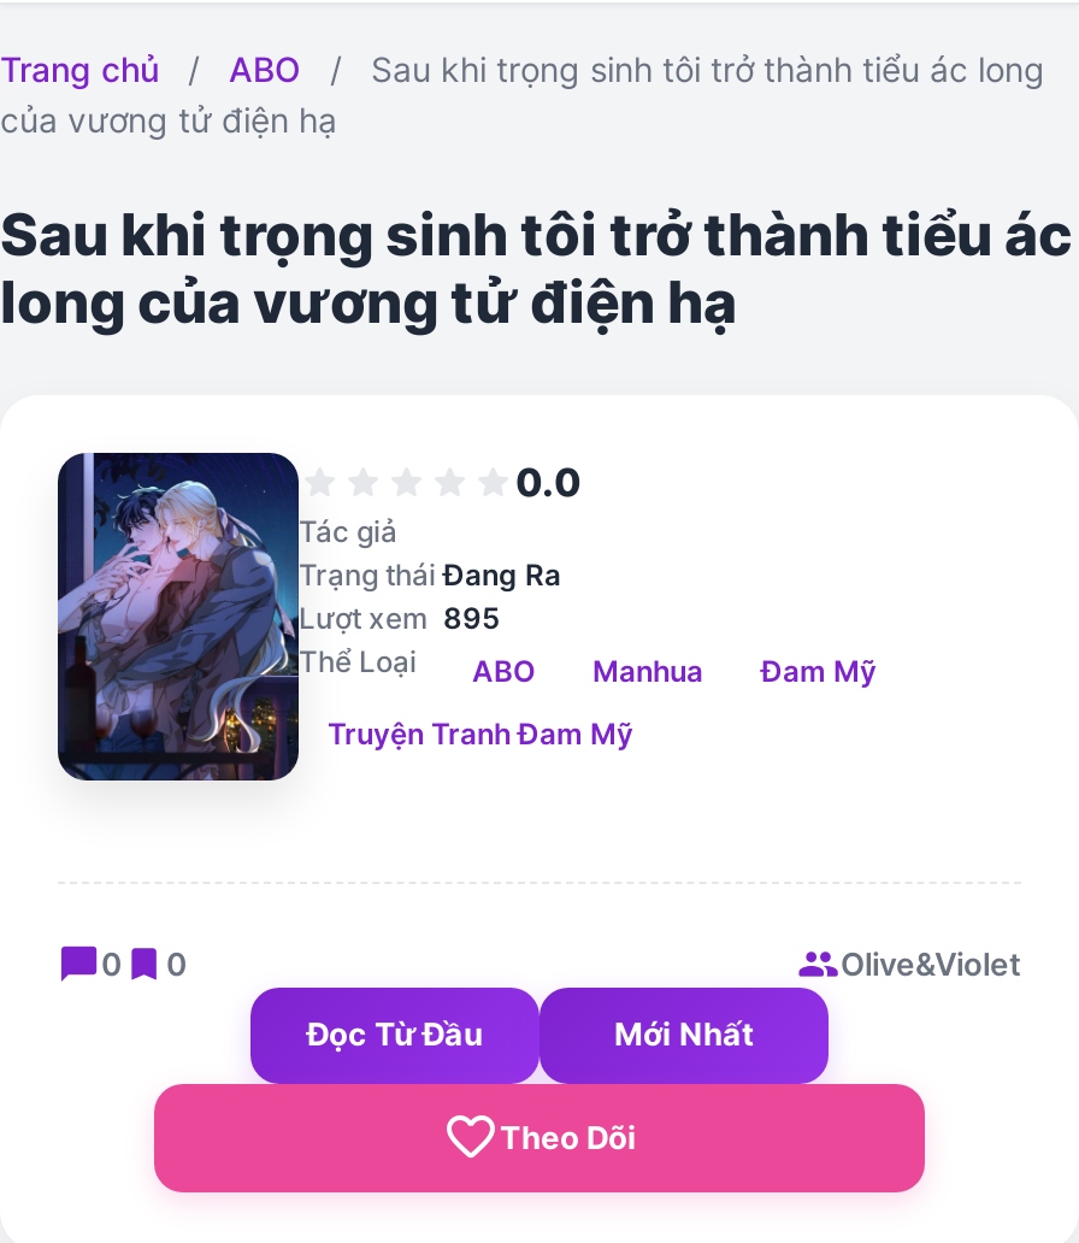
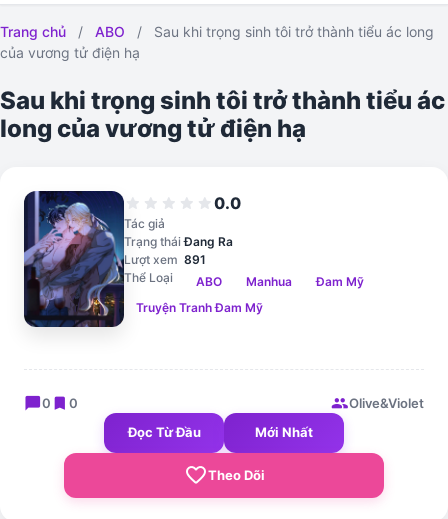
- Lượt xem 895
+ Lượt xem 891
